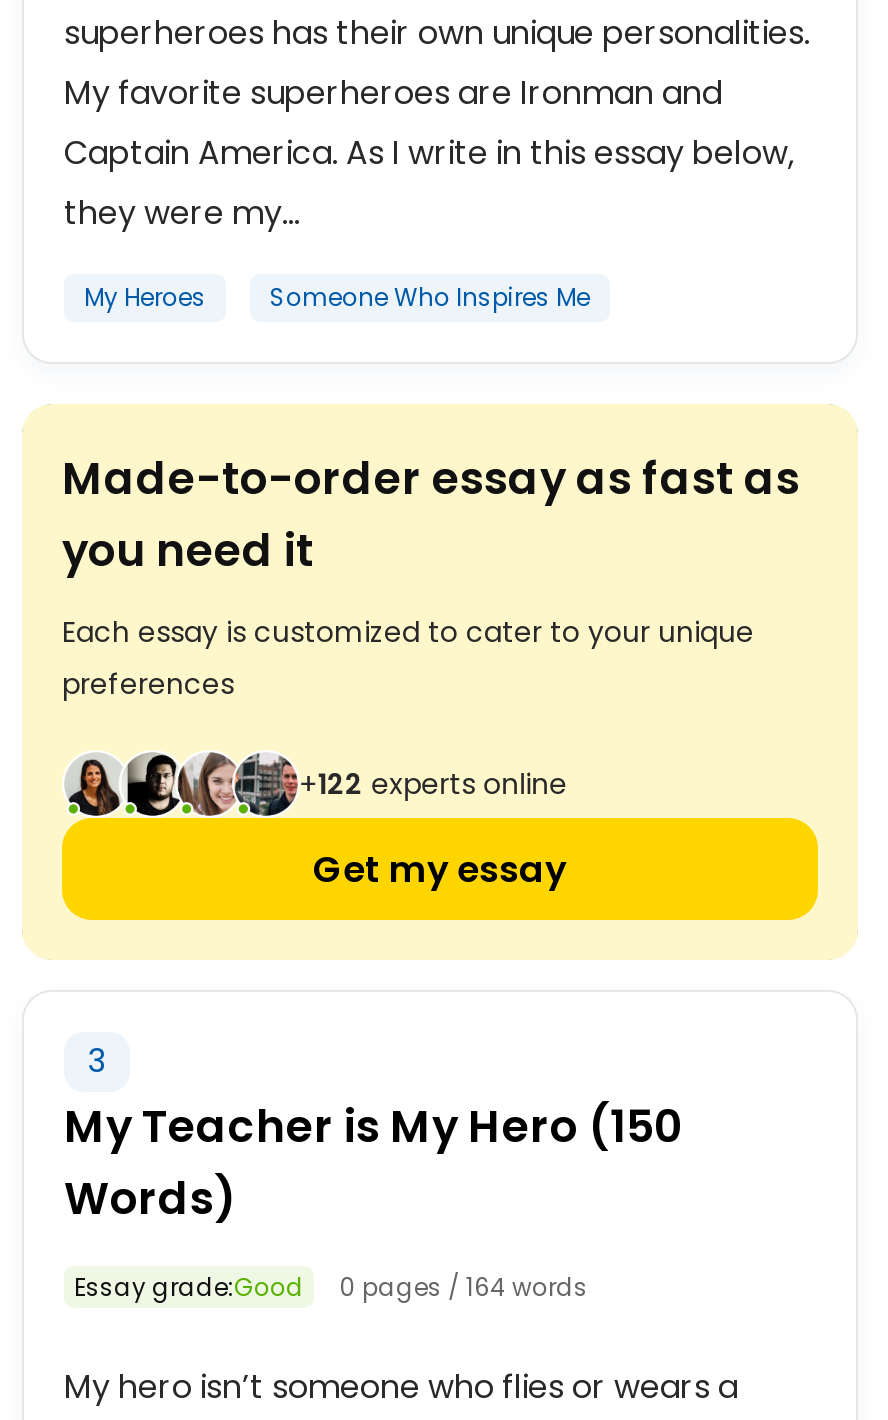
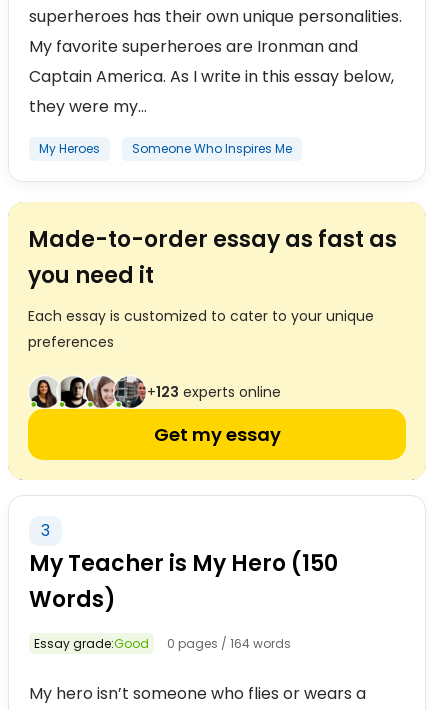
- +122 experts online
+ +123 experts online
